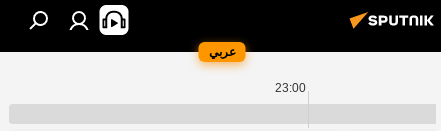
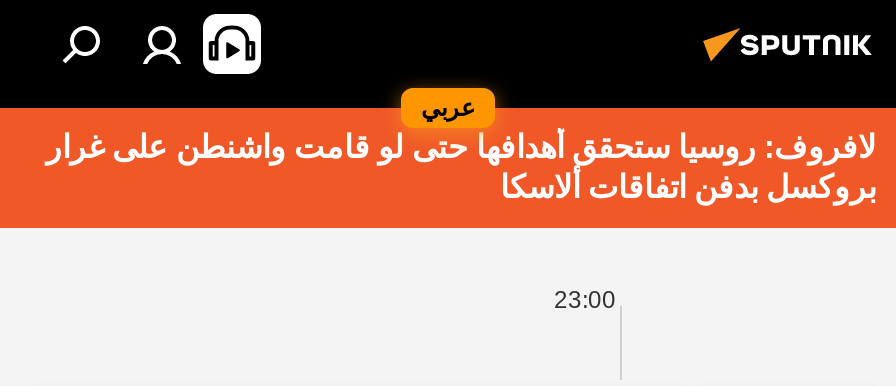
+ [image]
+ لافروف: روسيا ستحقق أهدافها حتى لو قامت واشنطن على غرار
+ بروكسل بدفن اتفاقات ألاسكا
